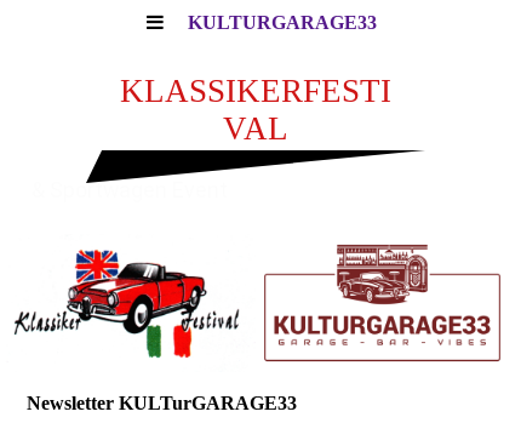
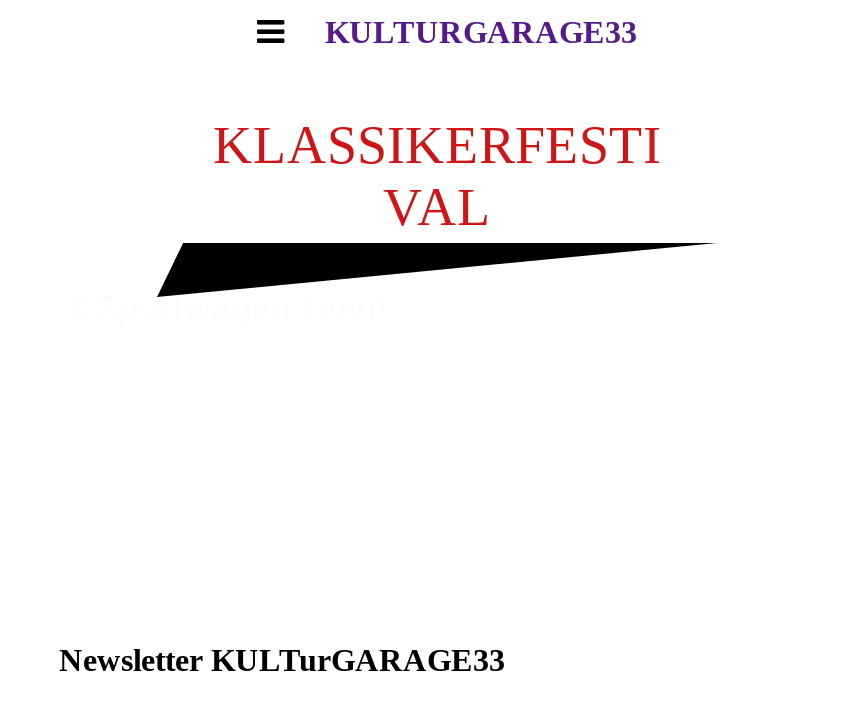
- [image]

- [image]
